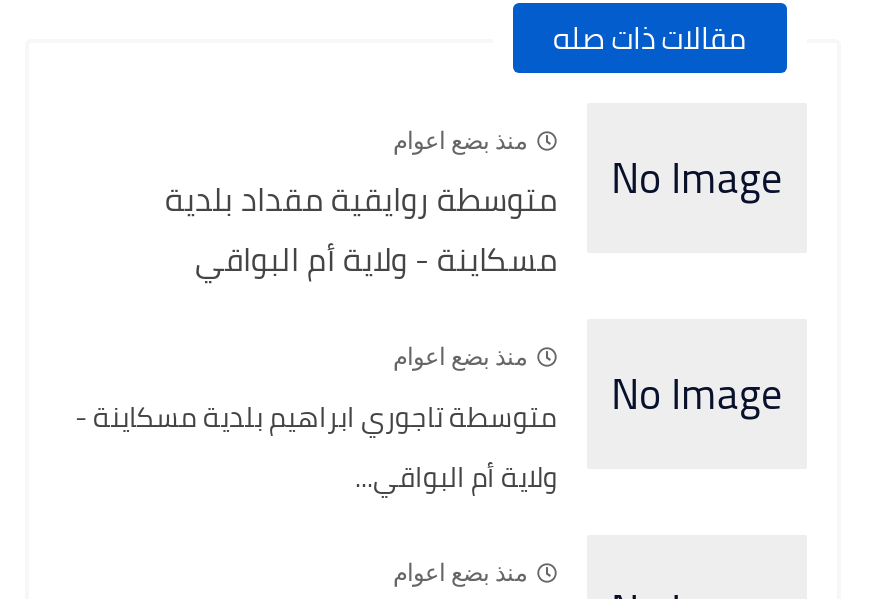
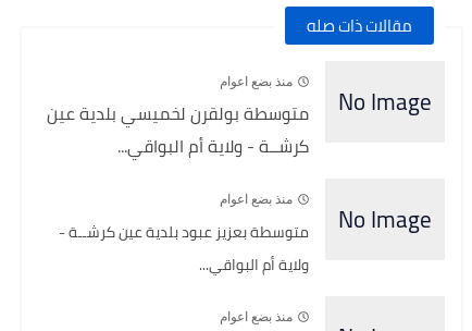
- متوسطة روايقية مقداد بلدية
- مسكاينة - ولاية أم البواقي
+ متوسطة بولقرن لخميسي بلدية عين
+ كرشــة - ولاية أم البواقي...

- متوسطة تاجوري ابراهيم بلدية مسكاينة -
+ متوسطة بعزيز عبود بلدية عين كرشــة -
